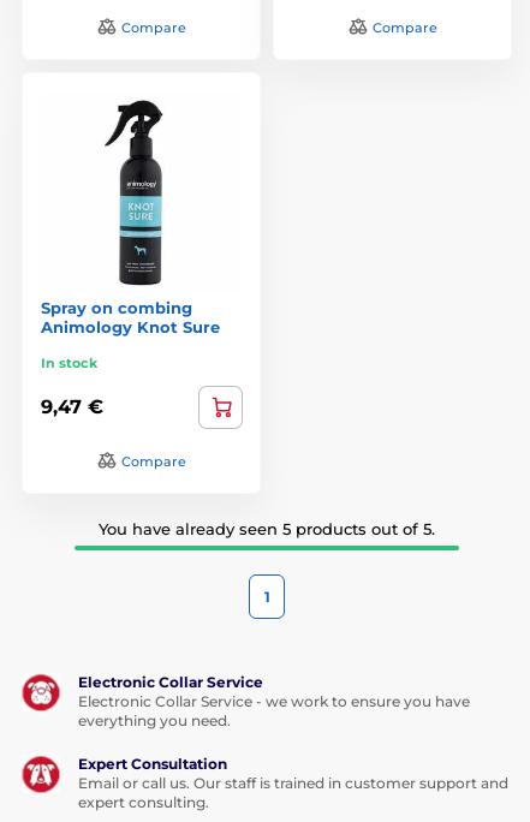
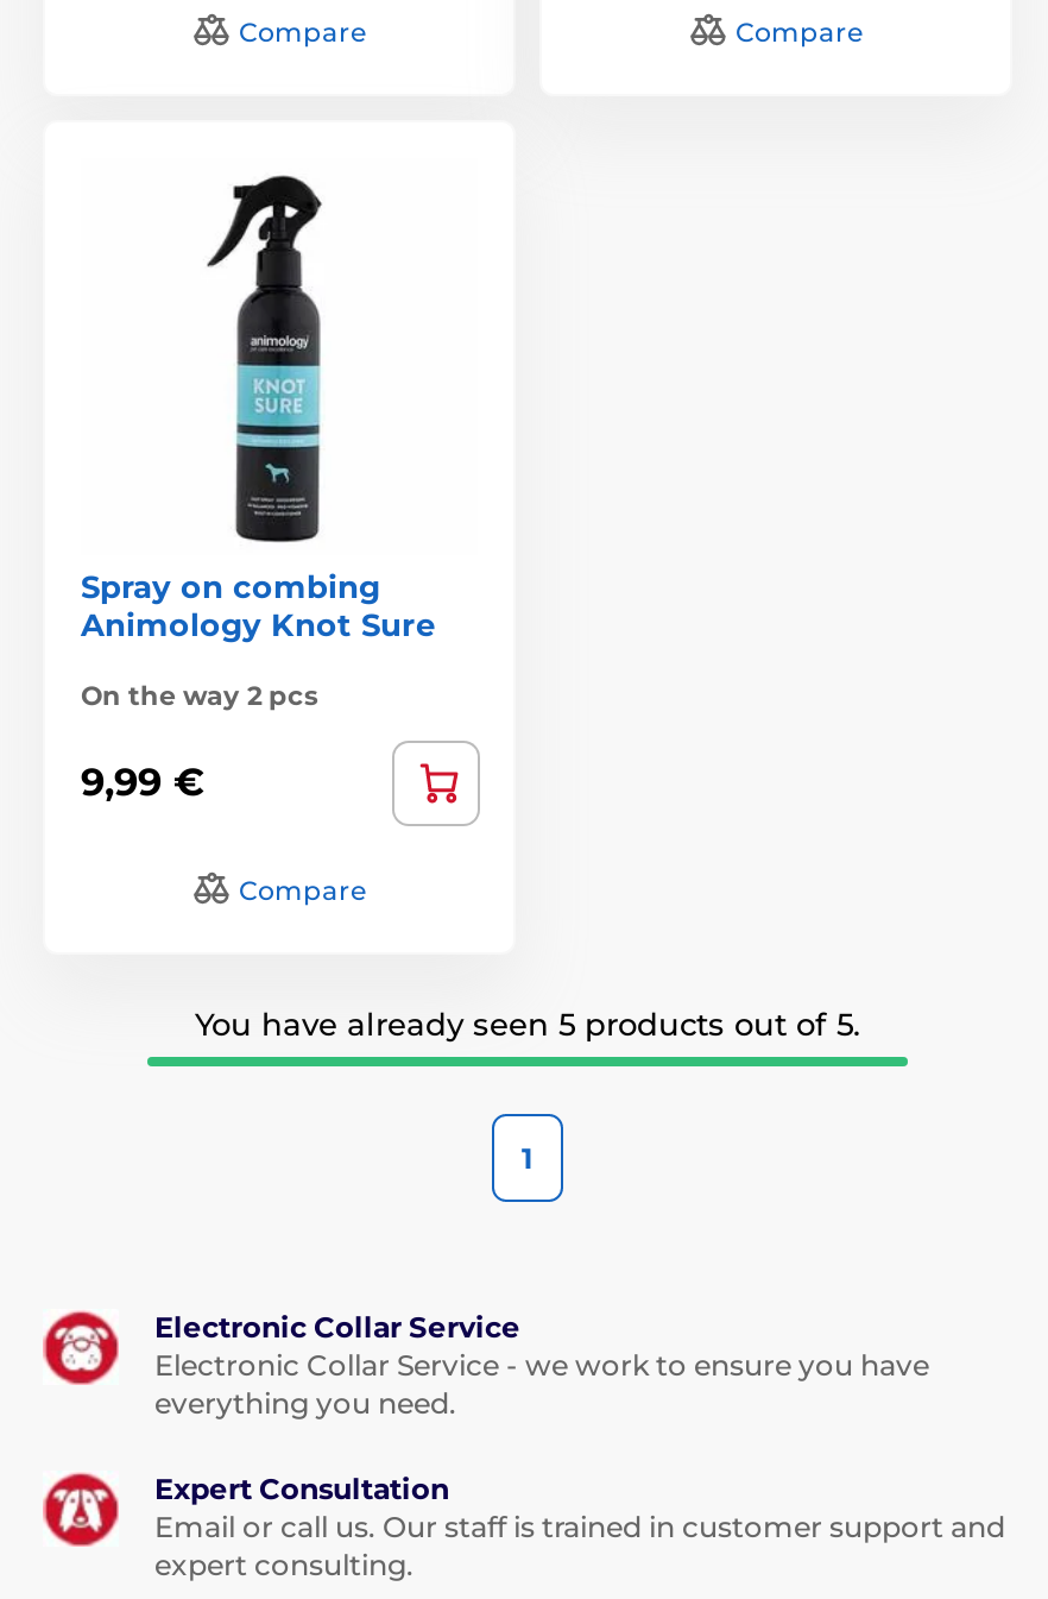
- In stock
+ On the way 2 pcs

- 9,47 €
+ 9,99 €
